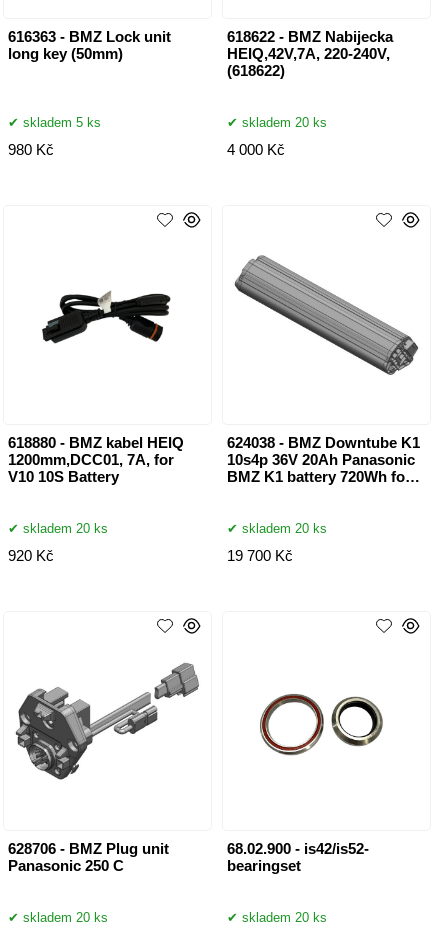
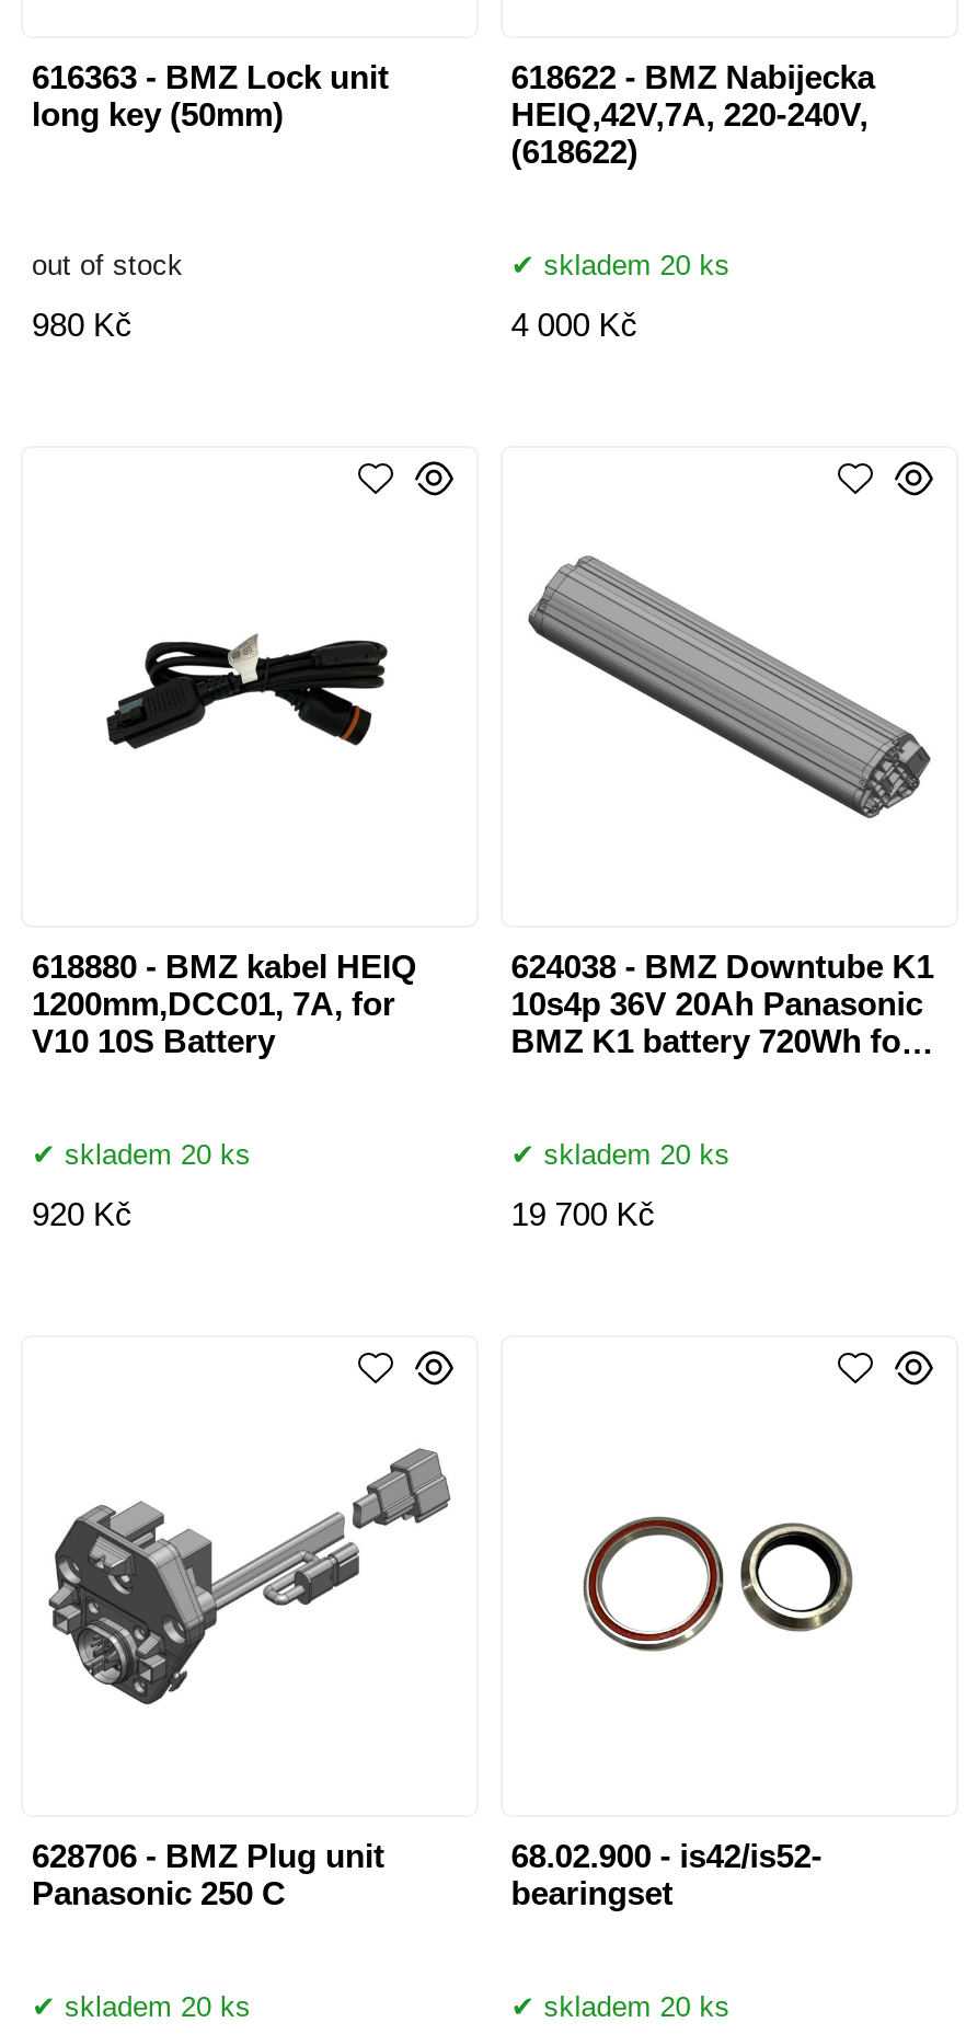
- skladem 5 ks
+ out of stock
